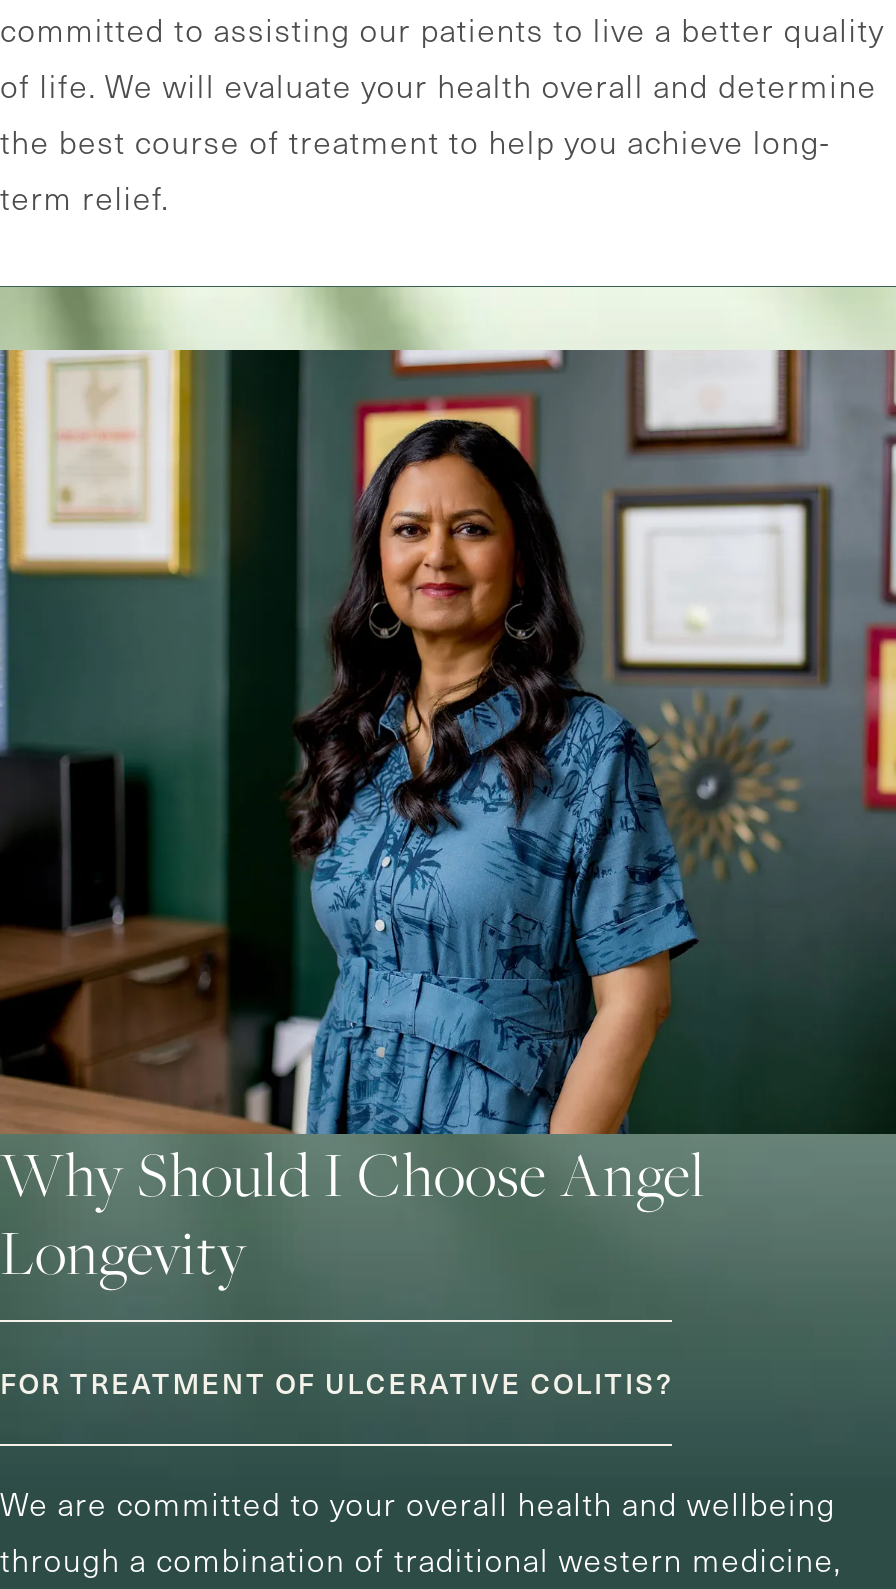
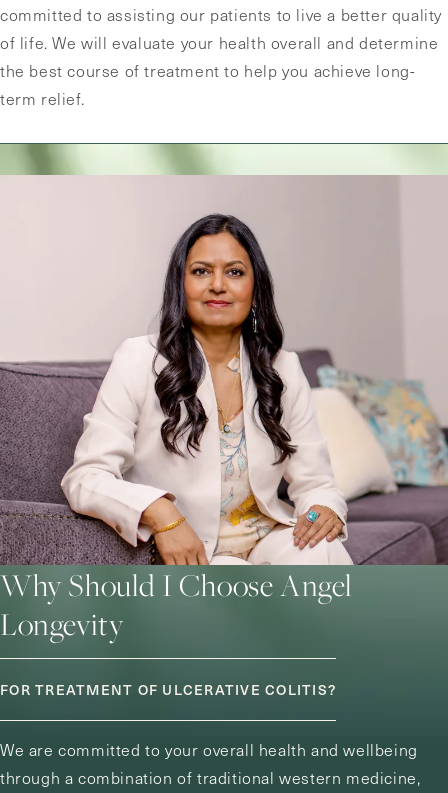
- [image]
+ [image]
